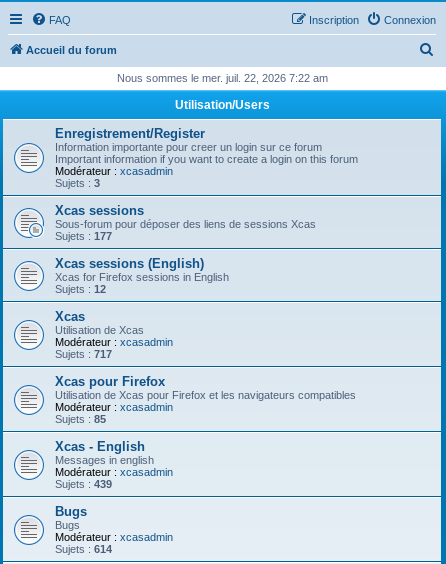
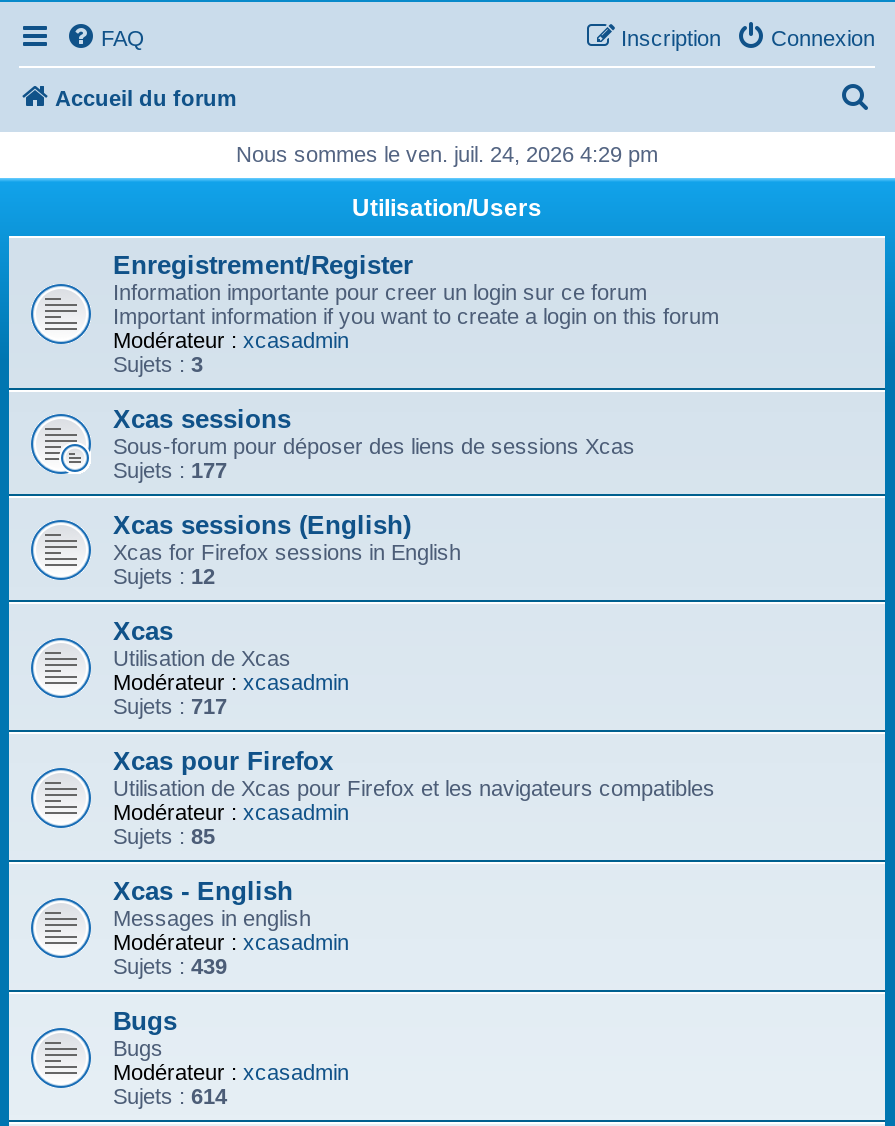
- Nous sommes le mer. juil. 22, 2026 7:22 am
+ Nous sommes le ven. juil. 24, 2026 4:29 pm
